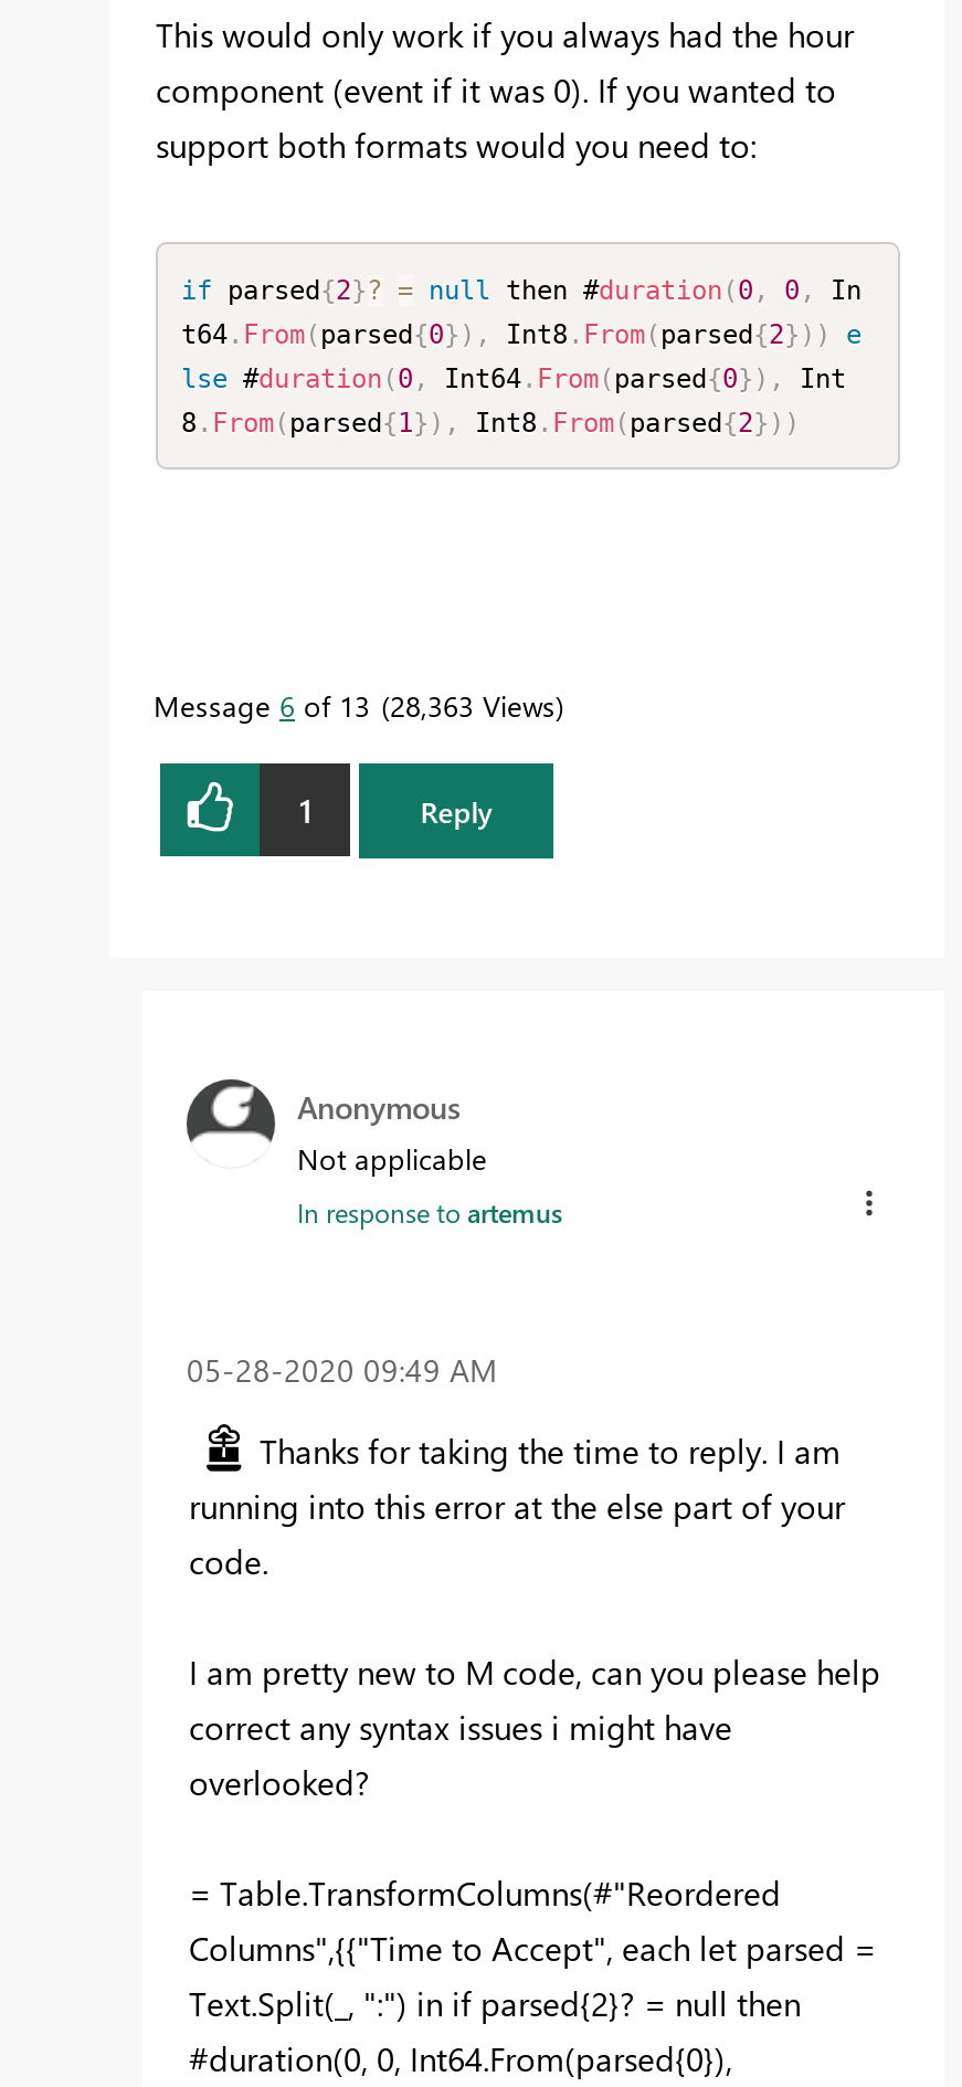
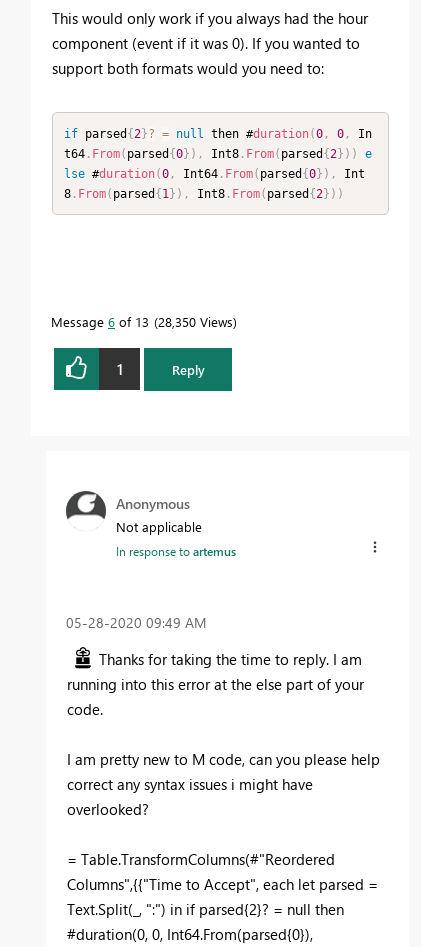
- Message 6 of 13 28,363 Views
+ Message 6 of 13 28,350 Views
